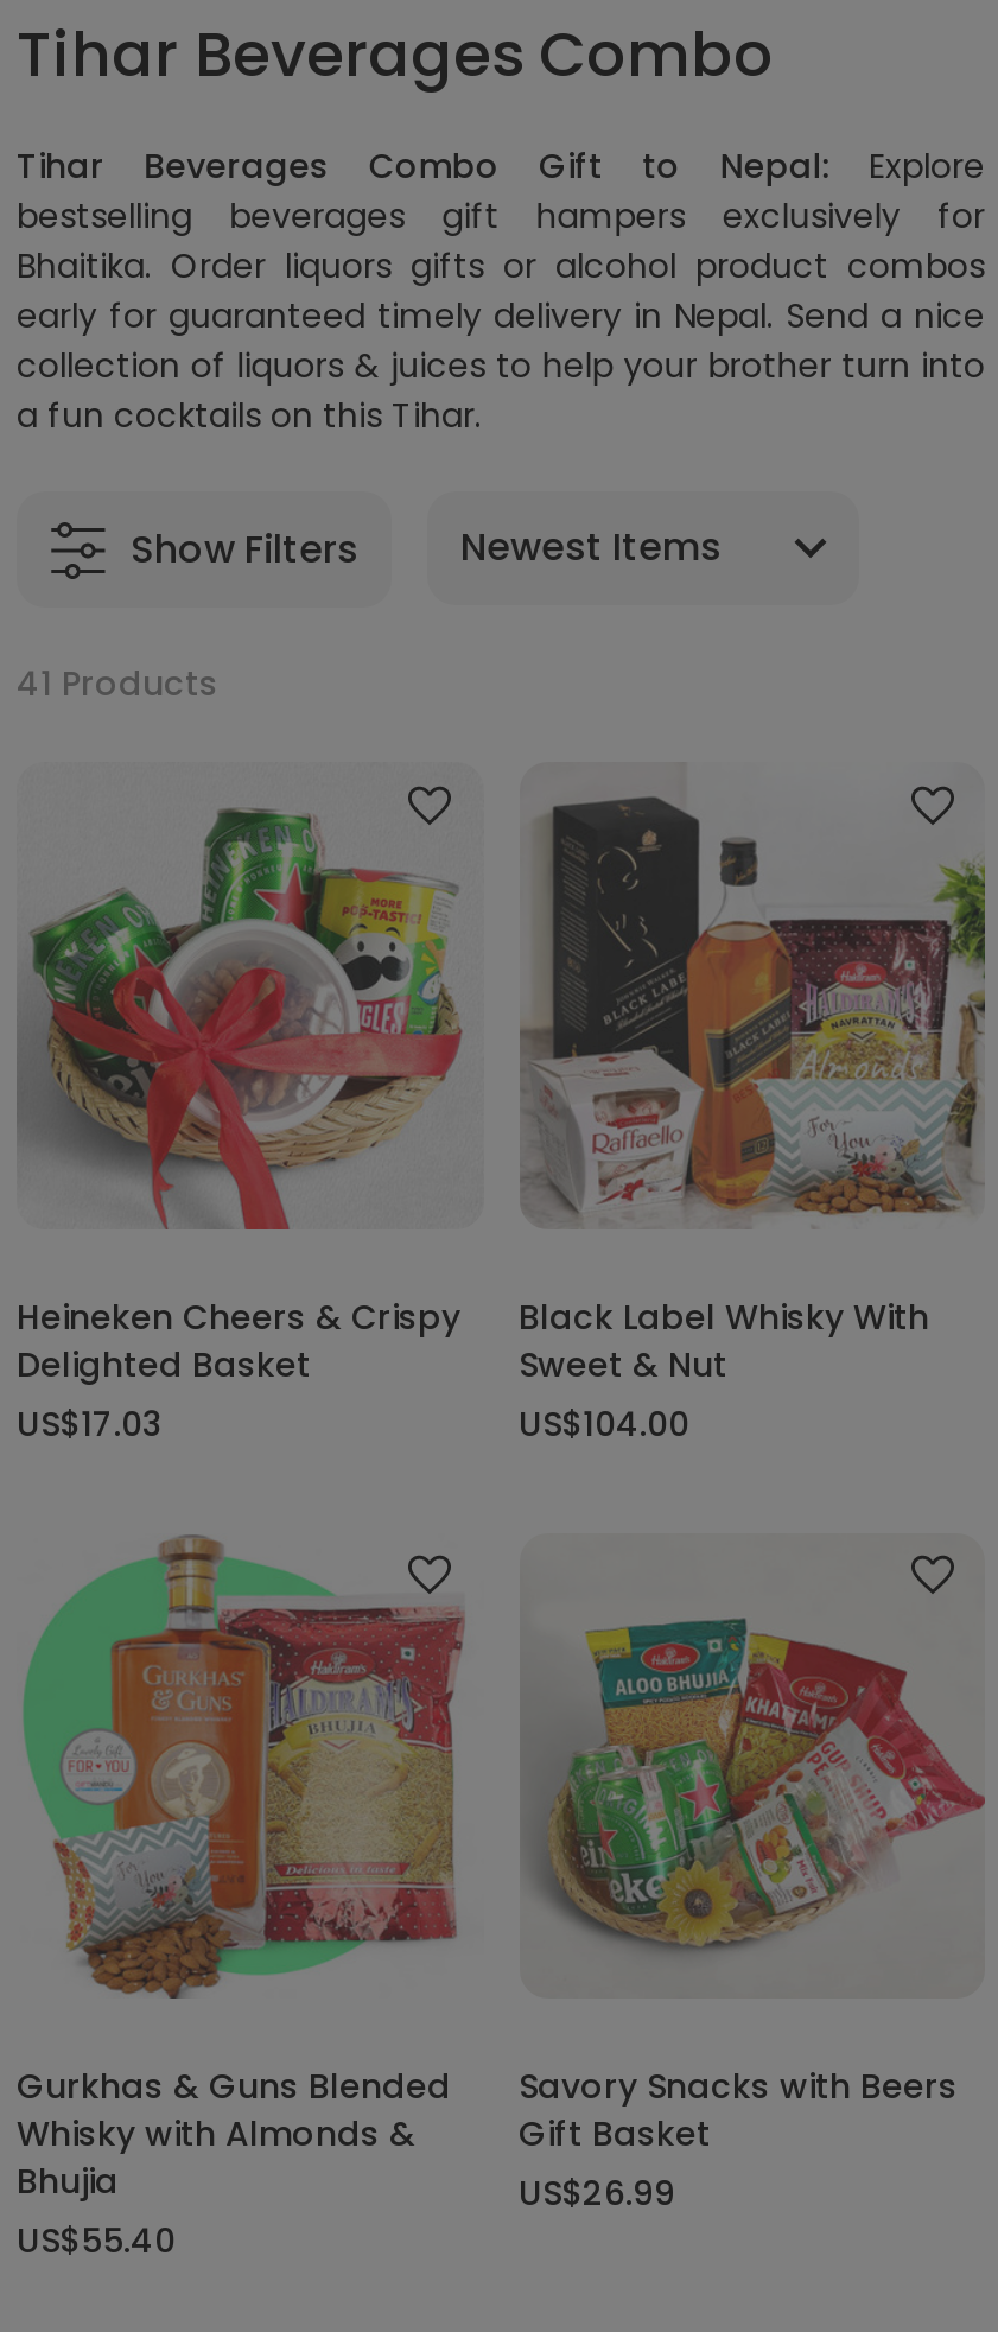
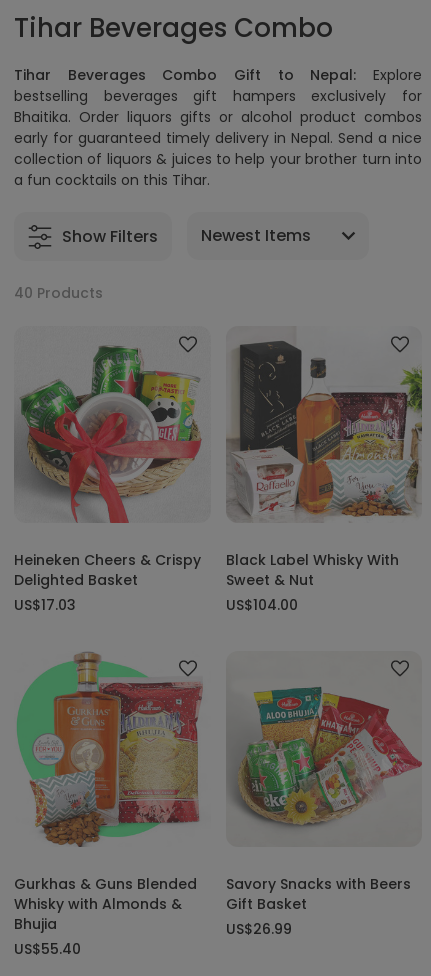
- 41 Products
+ 40 Products
